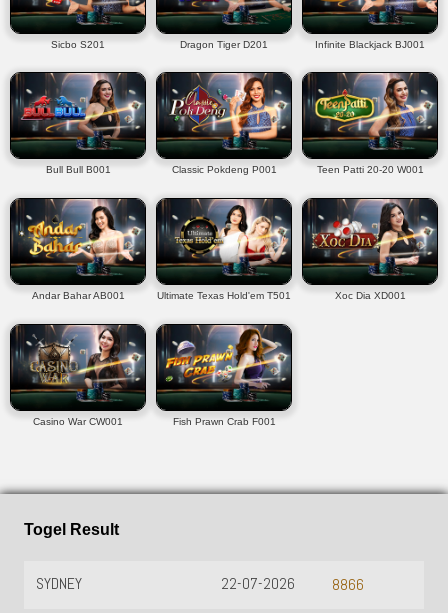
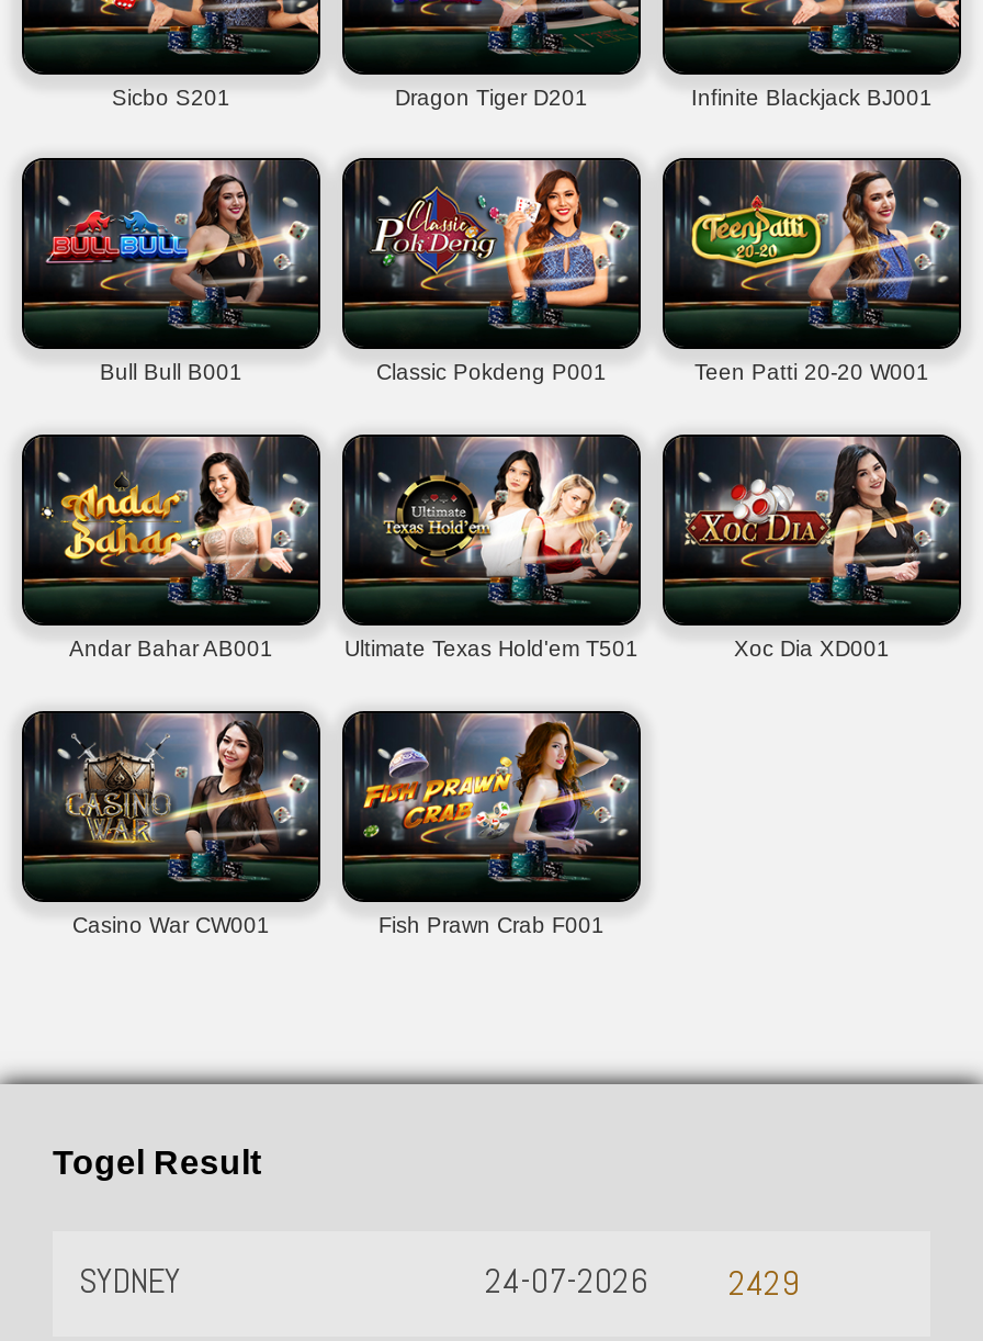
- 22-07-2026
+ 24-07-2026

- 8866
+ 2429
